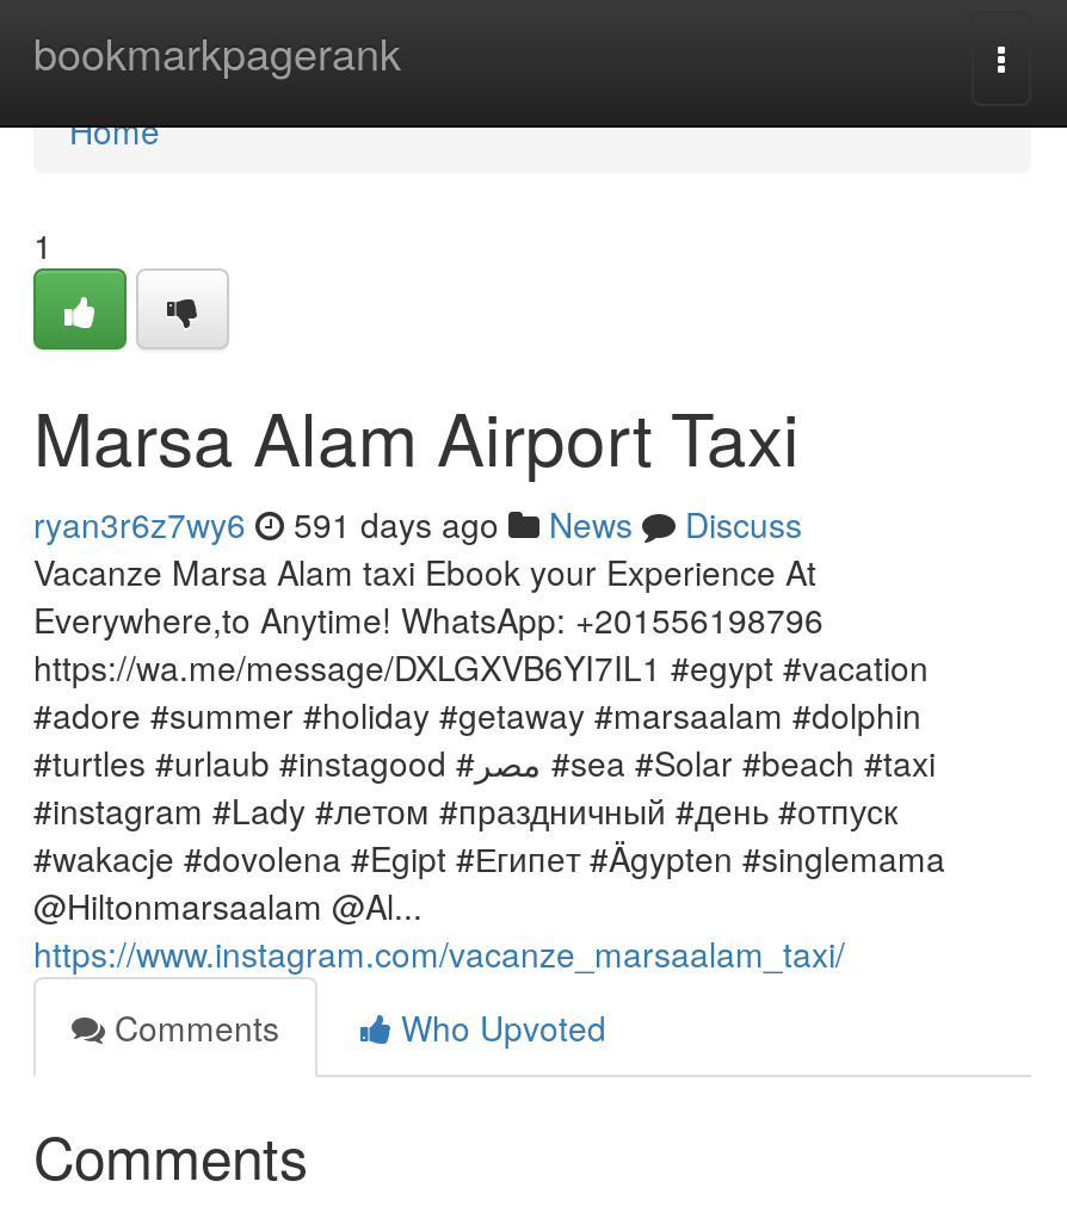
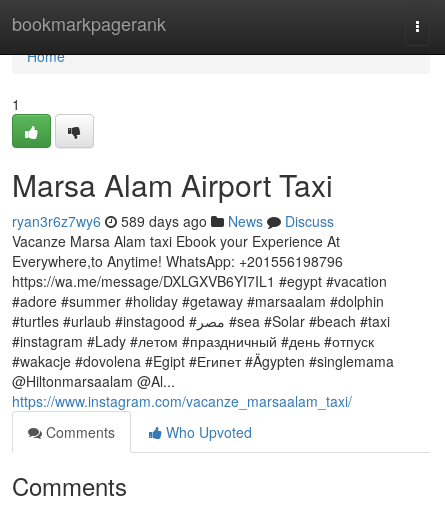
- ryan3r6z7wy6 591 days ago News Discuss
+ ryan3r6z7wy6 589 days ago News Discuss
